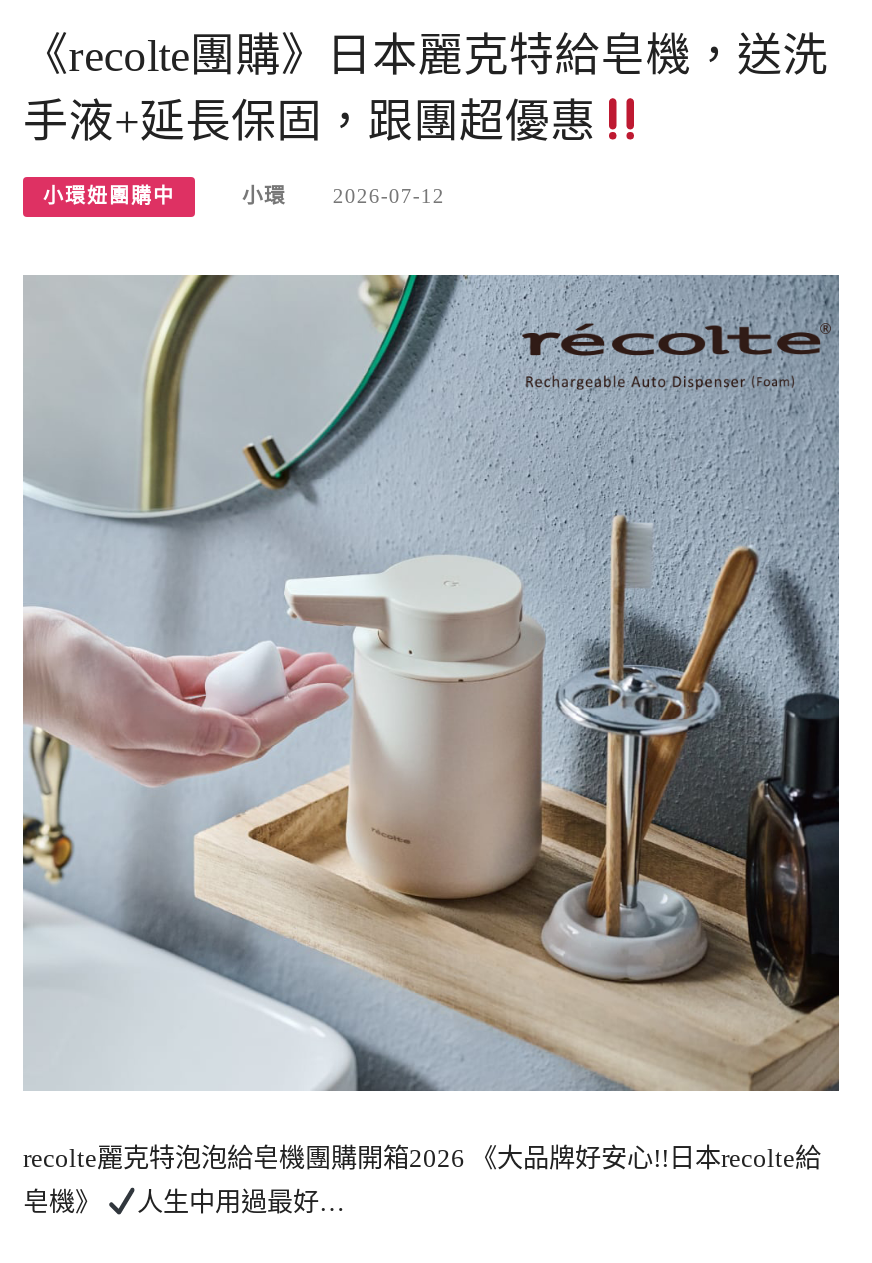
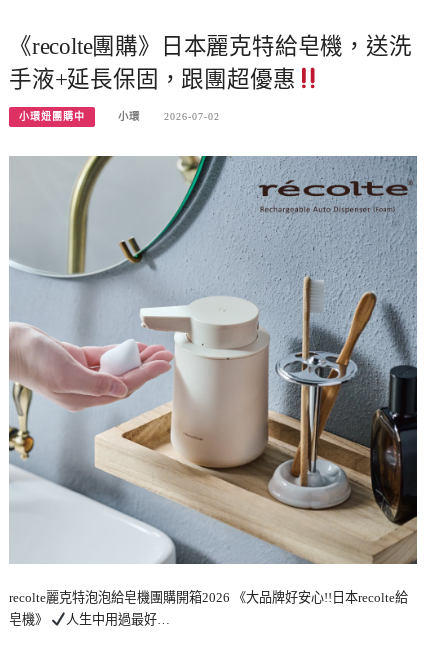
- 2026-07-12
+ 2026-07-02
